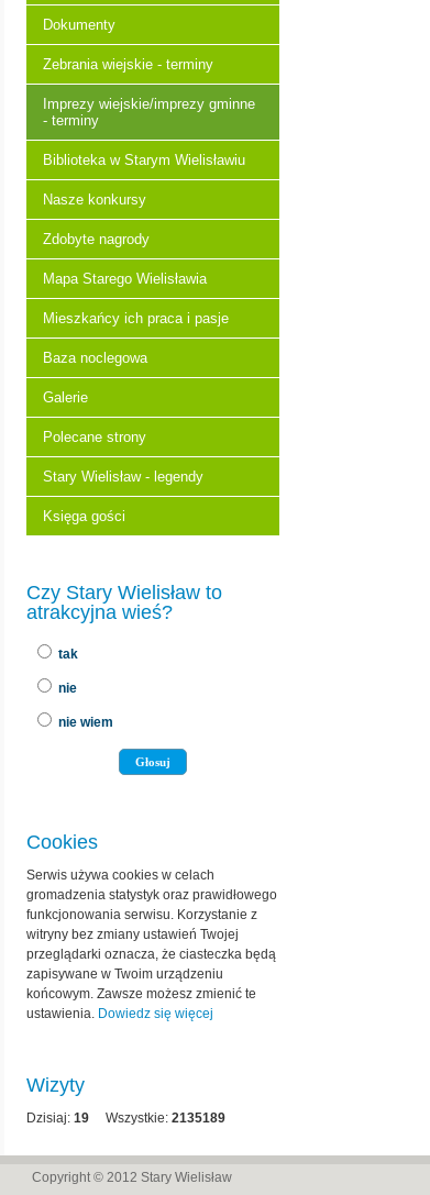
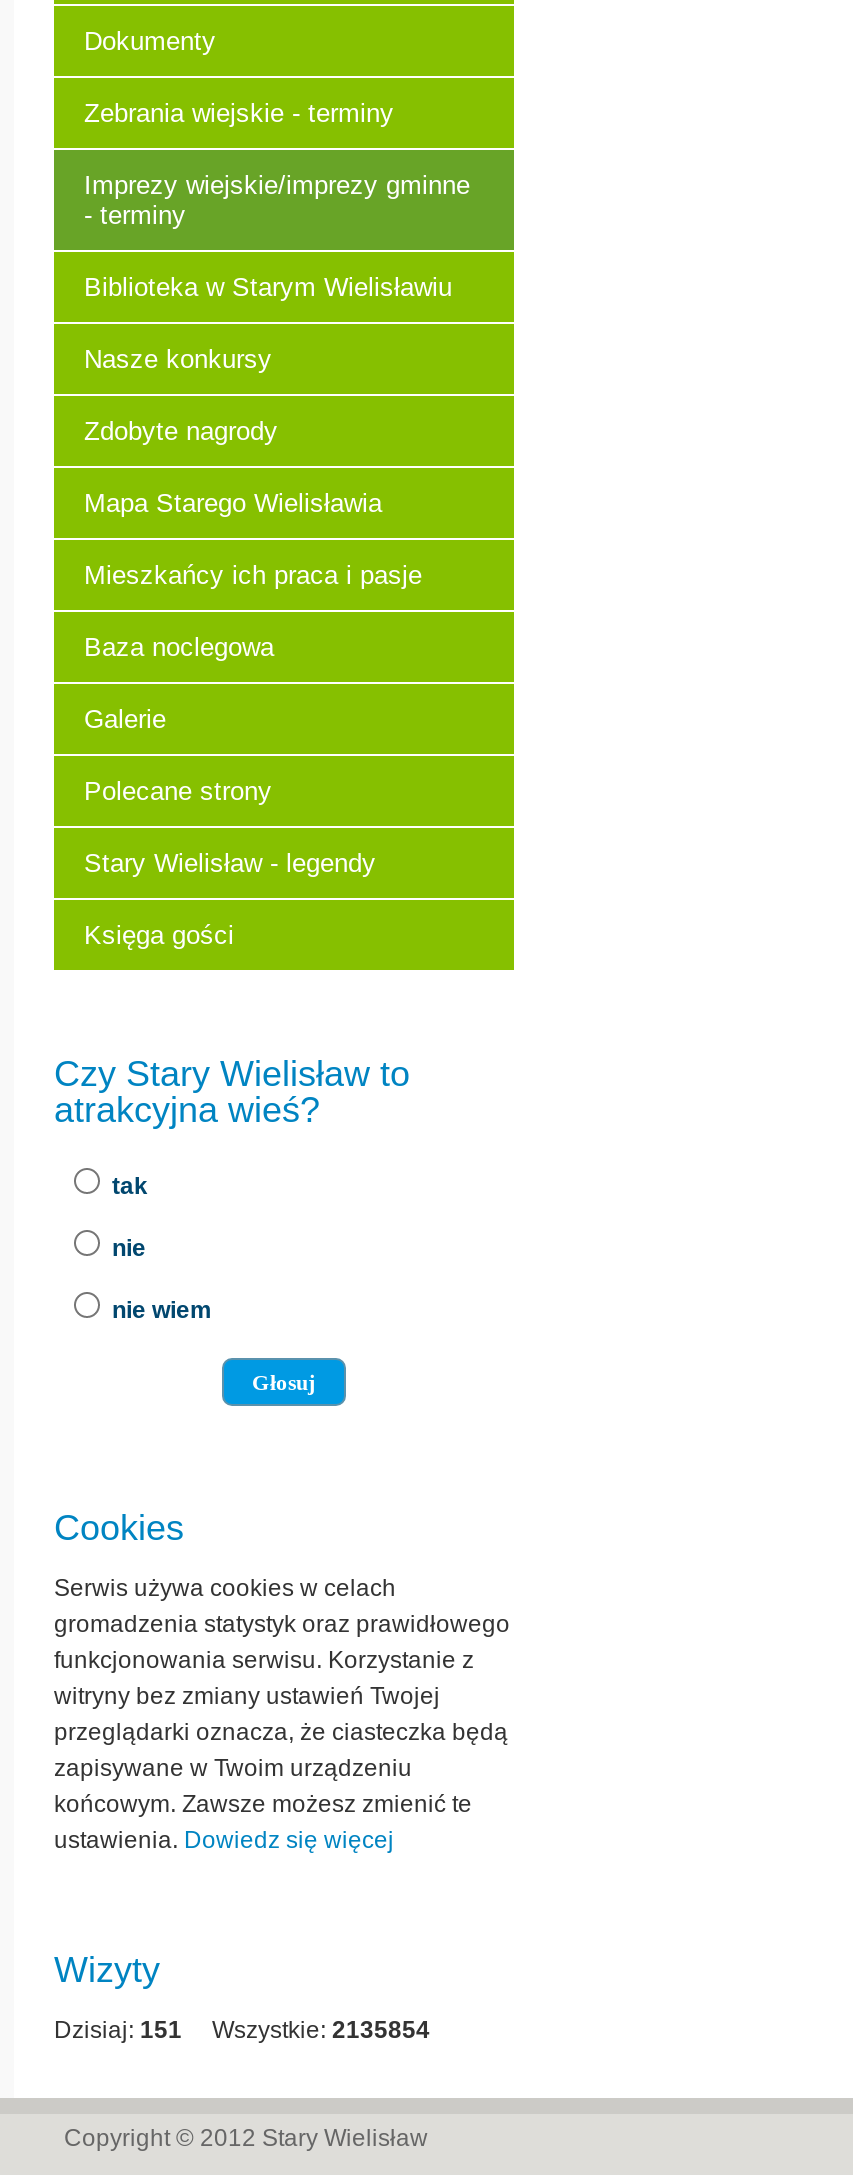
- Dzisiaj: 19
+ Dzisiaj: 151

- Wszystkie: 2135189
+ Wszystkie: 2135854
